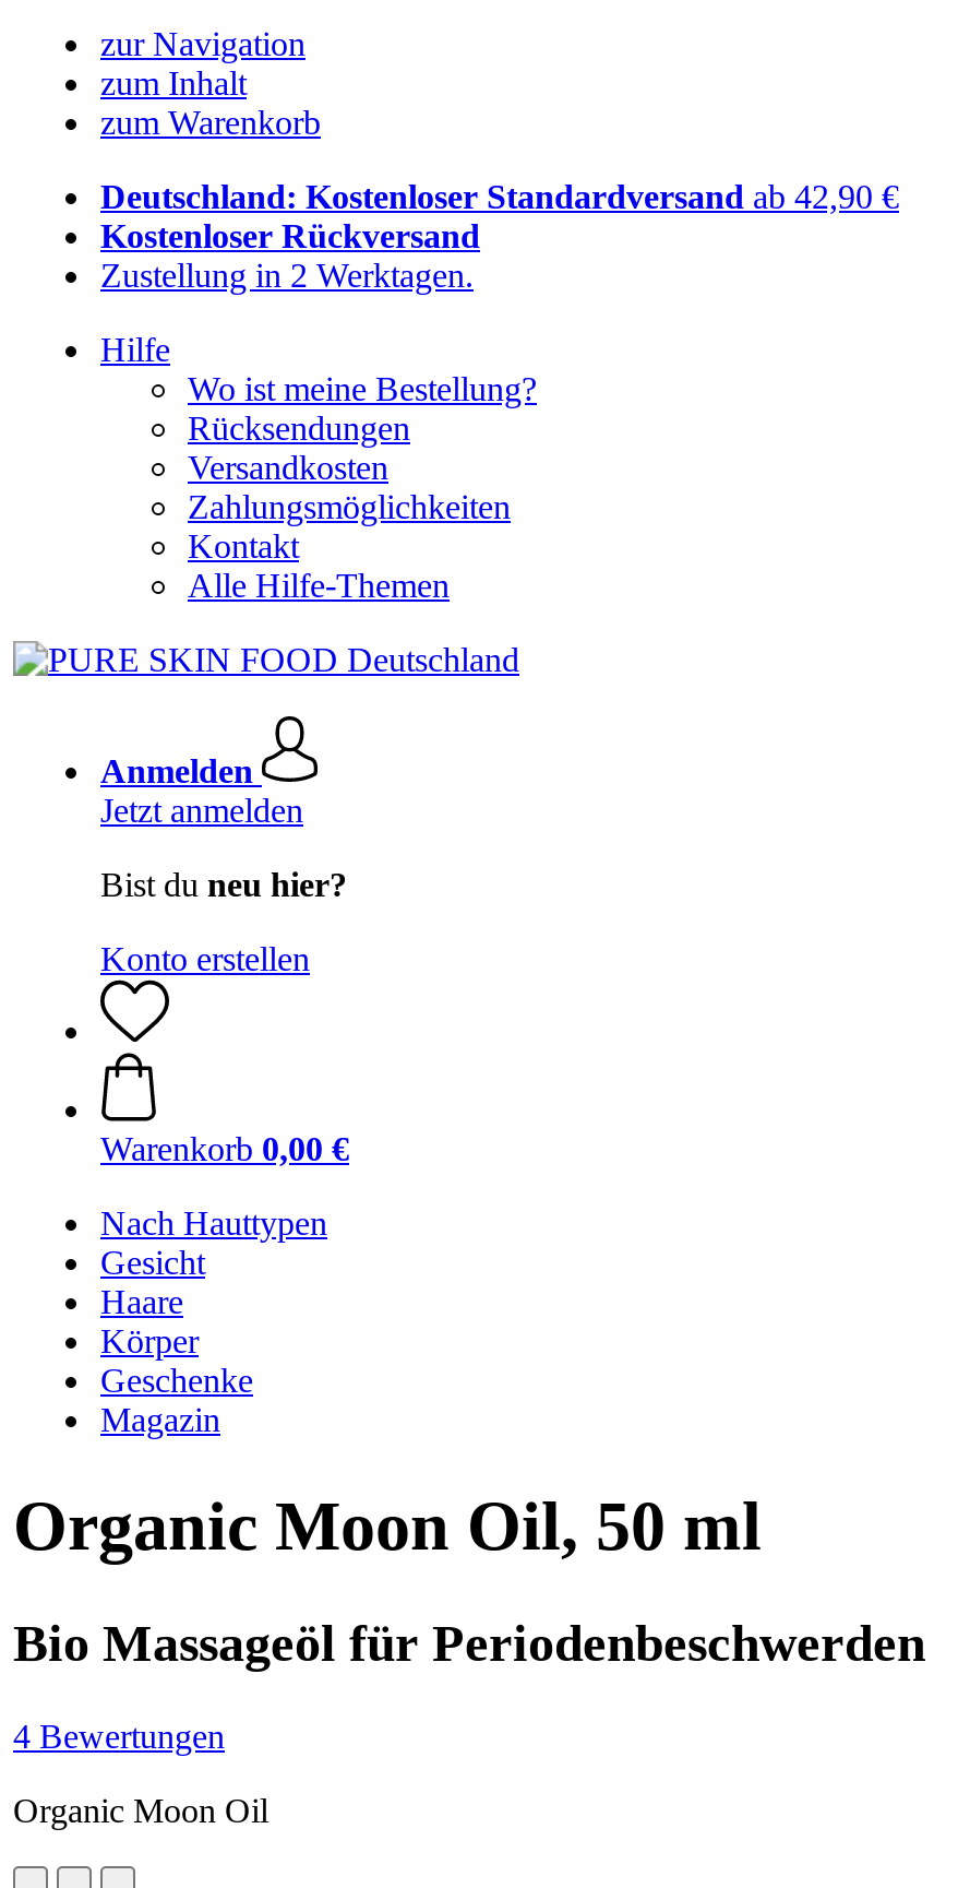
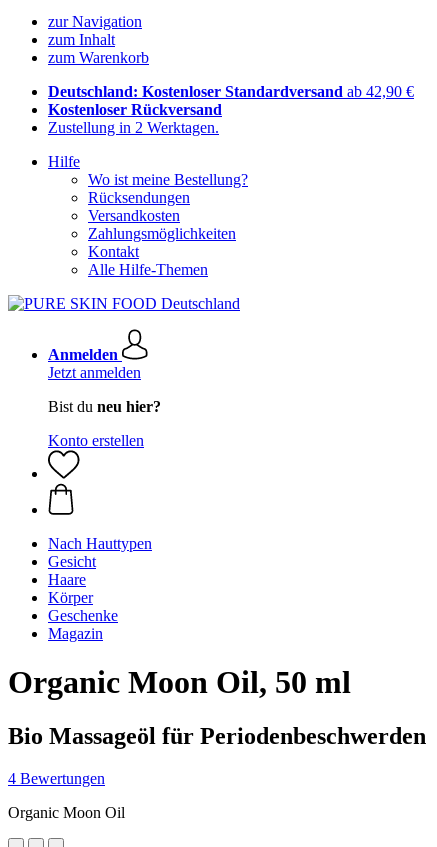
- Warenkorb 0,00 €
